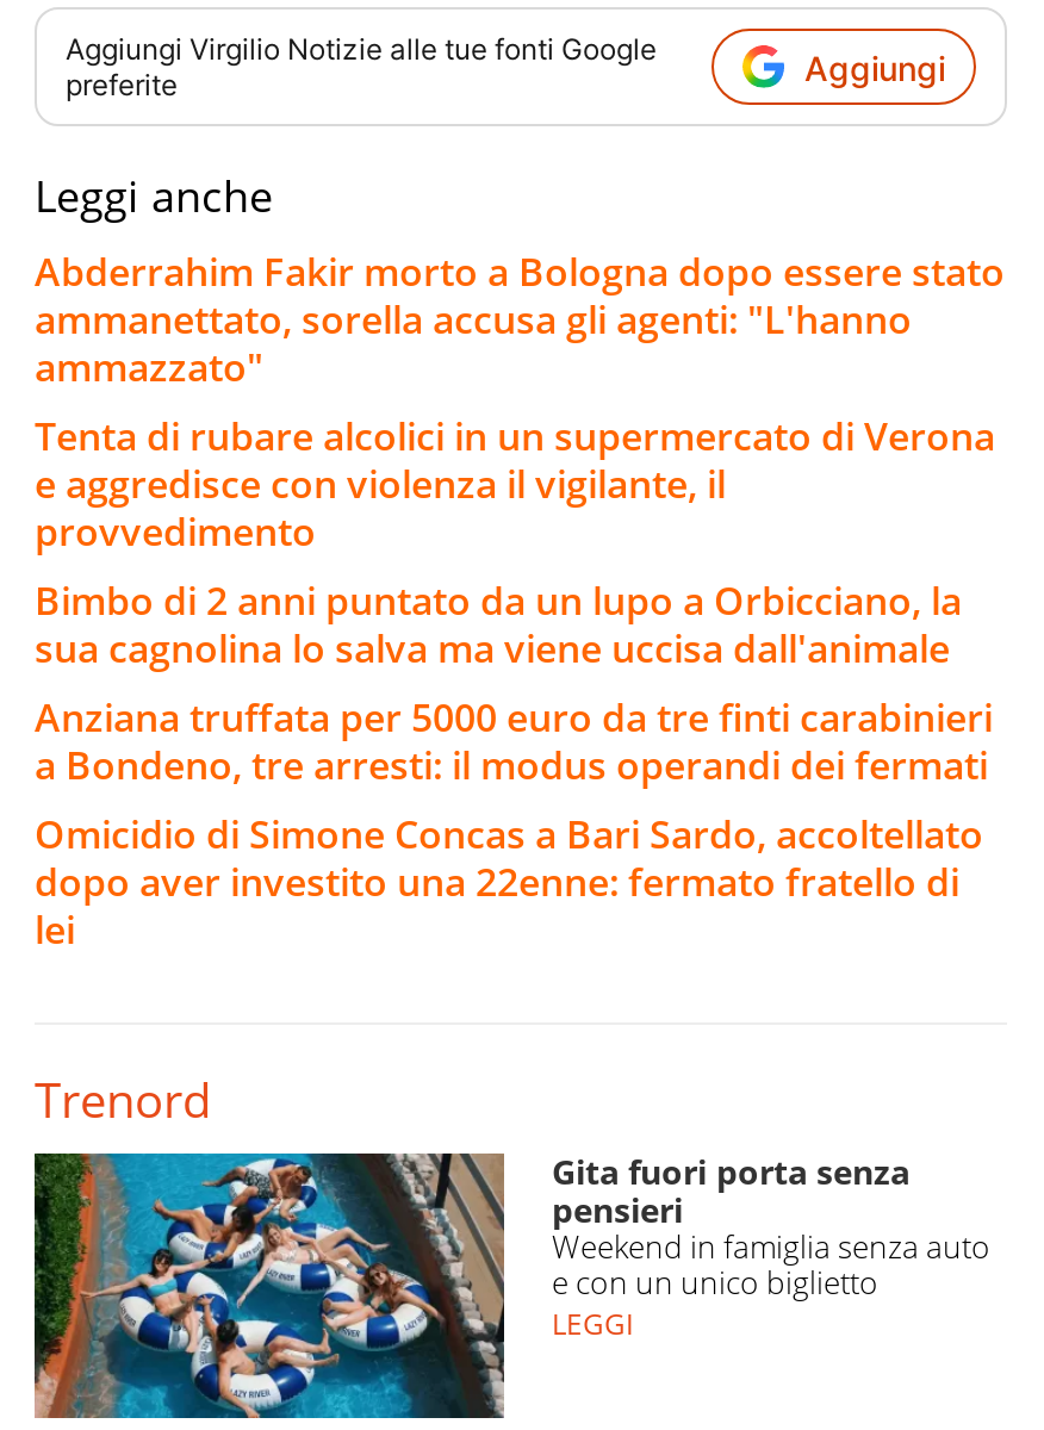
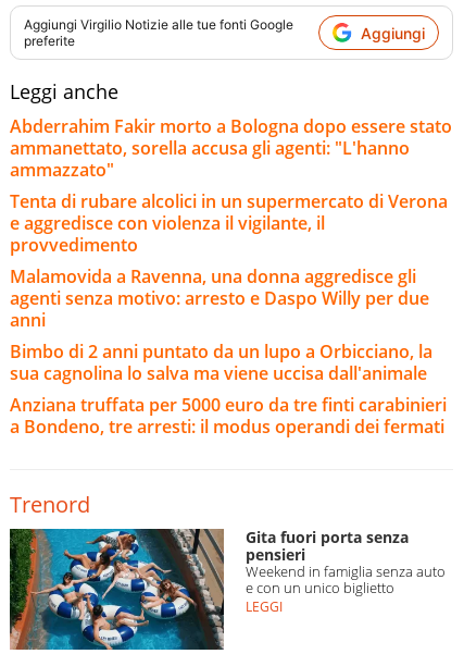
+ Malamovida a Ravenna, una donna aggredisce gli
+ agenti senza motivo: arresto e Daspo Willy per due
+ anni

moved down: Bimbo di 2 anni puntato da un lupo a Orbicciano, la | sua cagnolina lo salva ma viene uccisa dall'animale | Anziana truffata per 5000 euro da tre finti carabinieri | a Bondeno, tre arresti: il modus operandi dei fermati

- Omicidio di Simone Concas a Bari Sardo, accoltellato
- dopo aver investito una 22enne: fermato fratello di
- lei
